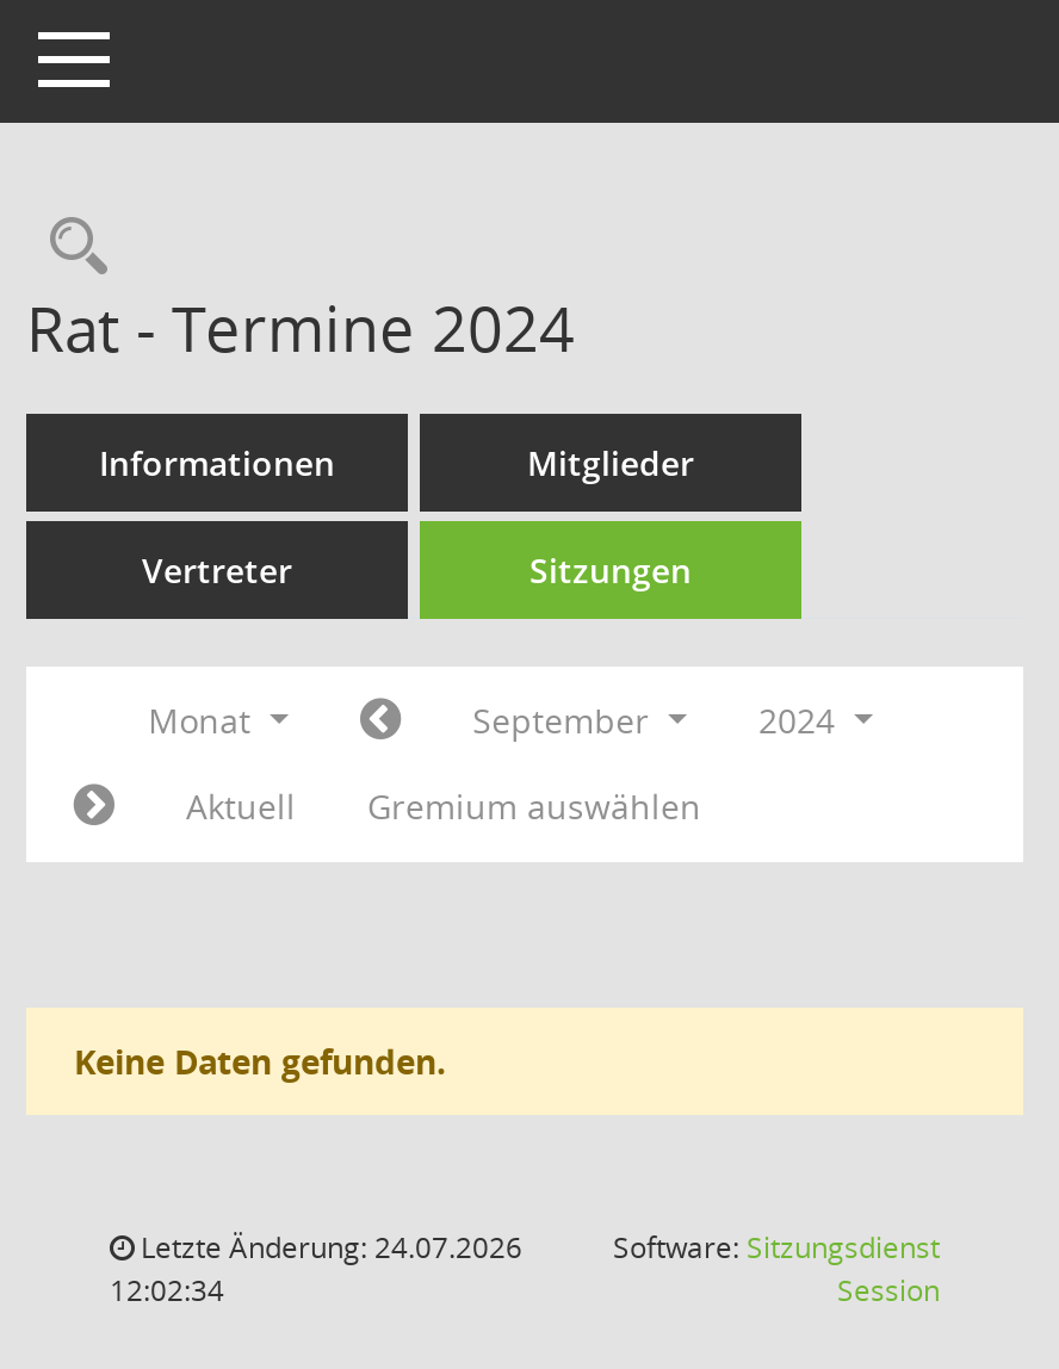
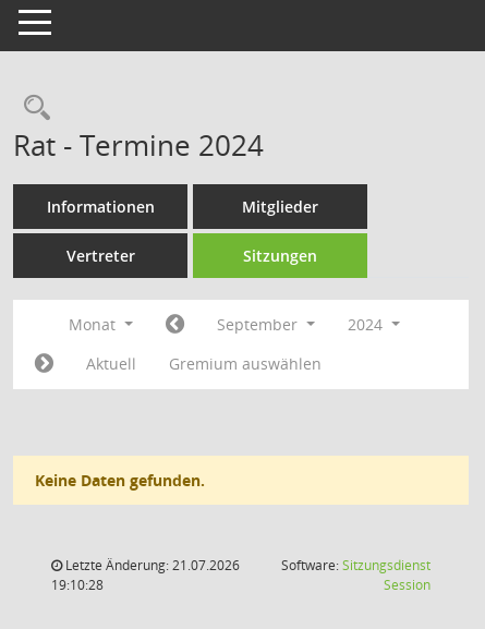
- Letzte Änderung: 24.07.2026
+ Letzte Änderung: 21.07.2026

- 12:02:34
+ 19:10:28
